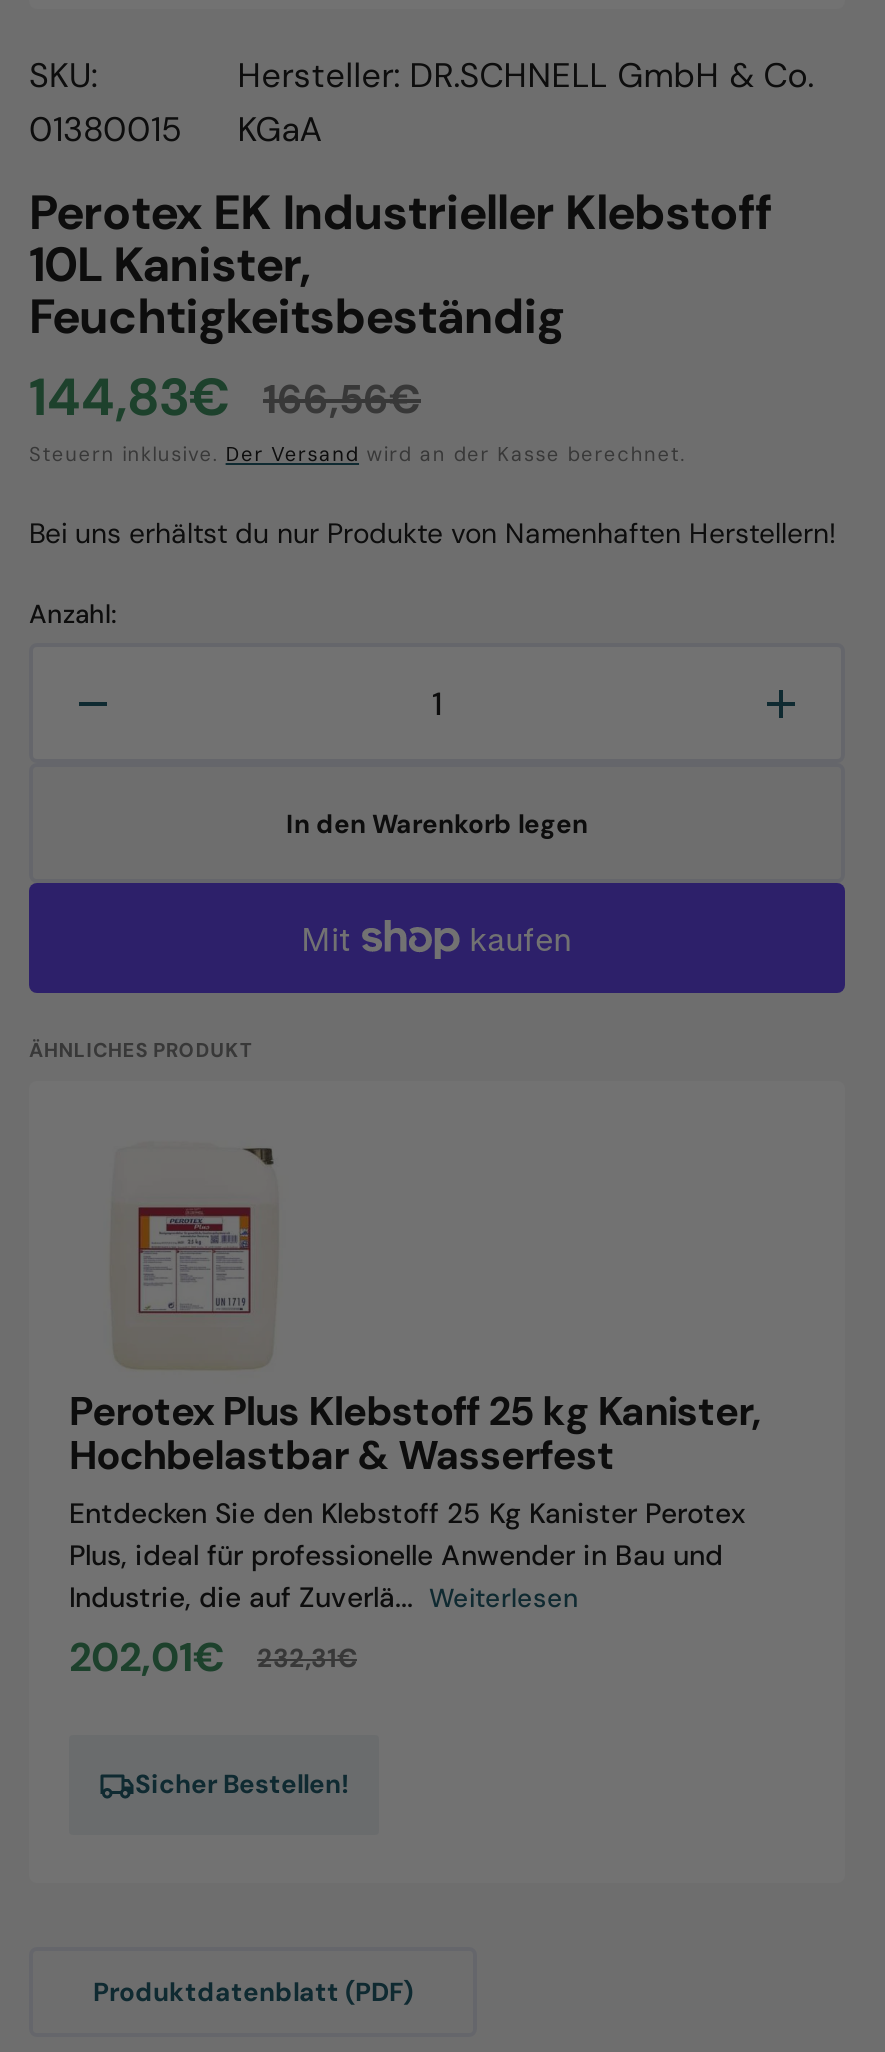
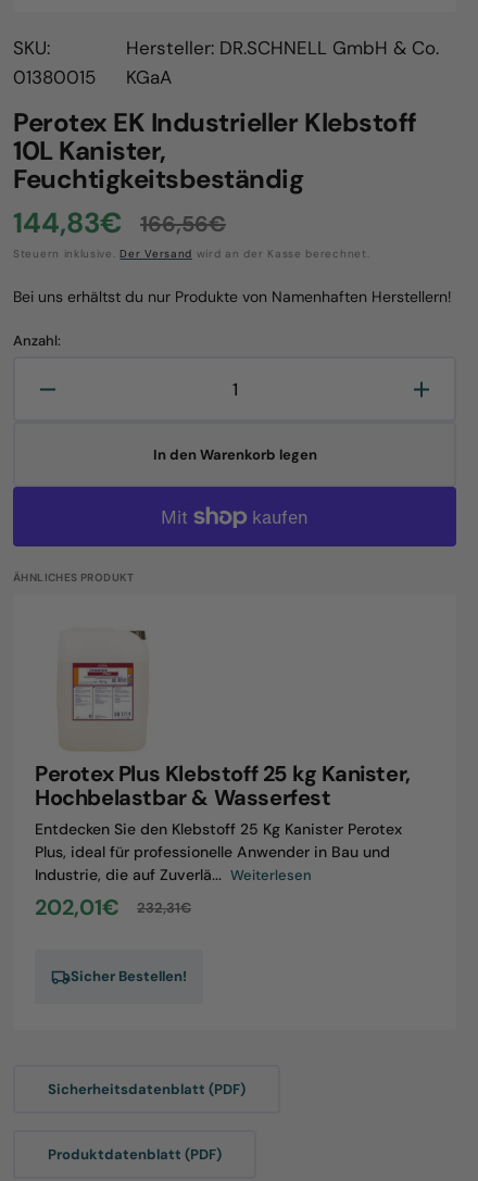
+ Sicherheitsdatenblatt (PDF)
